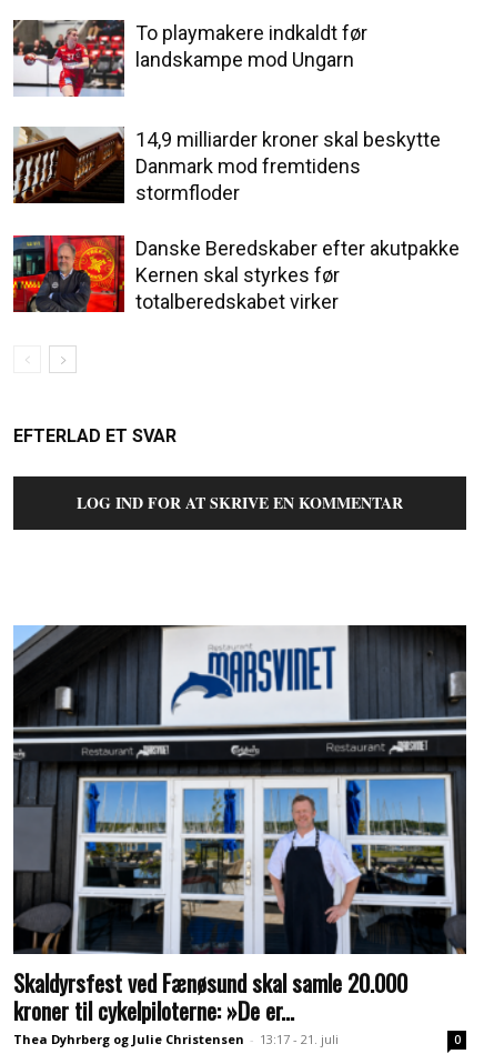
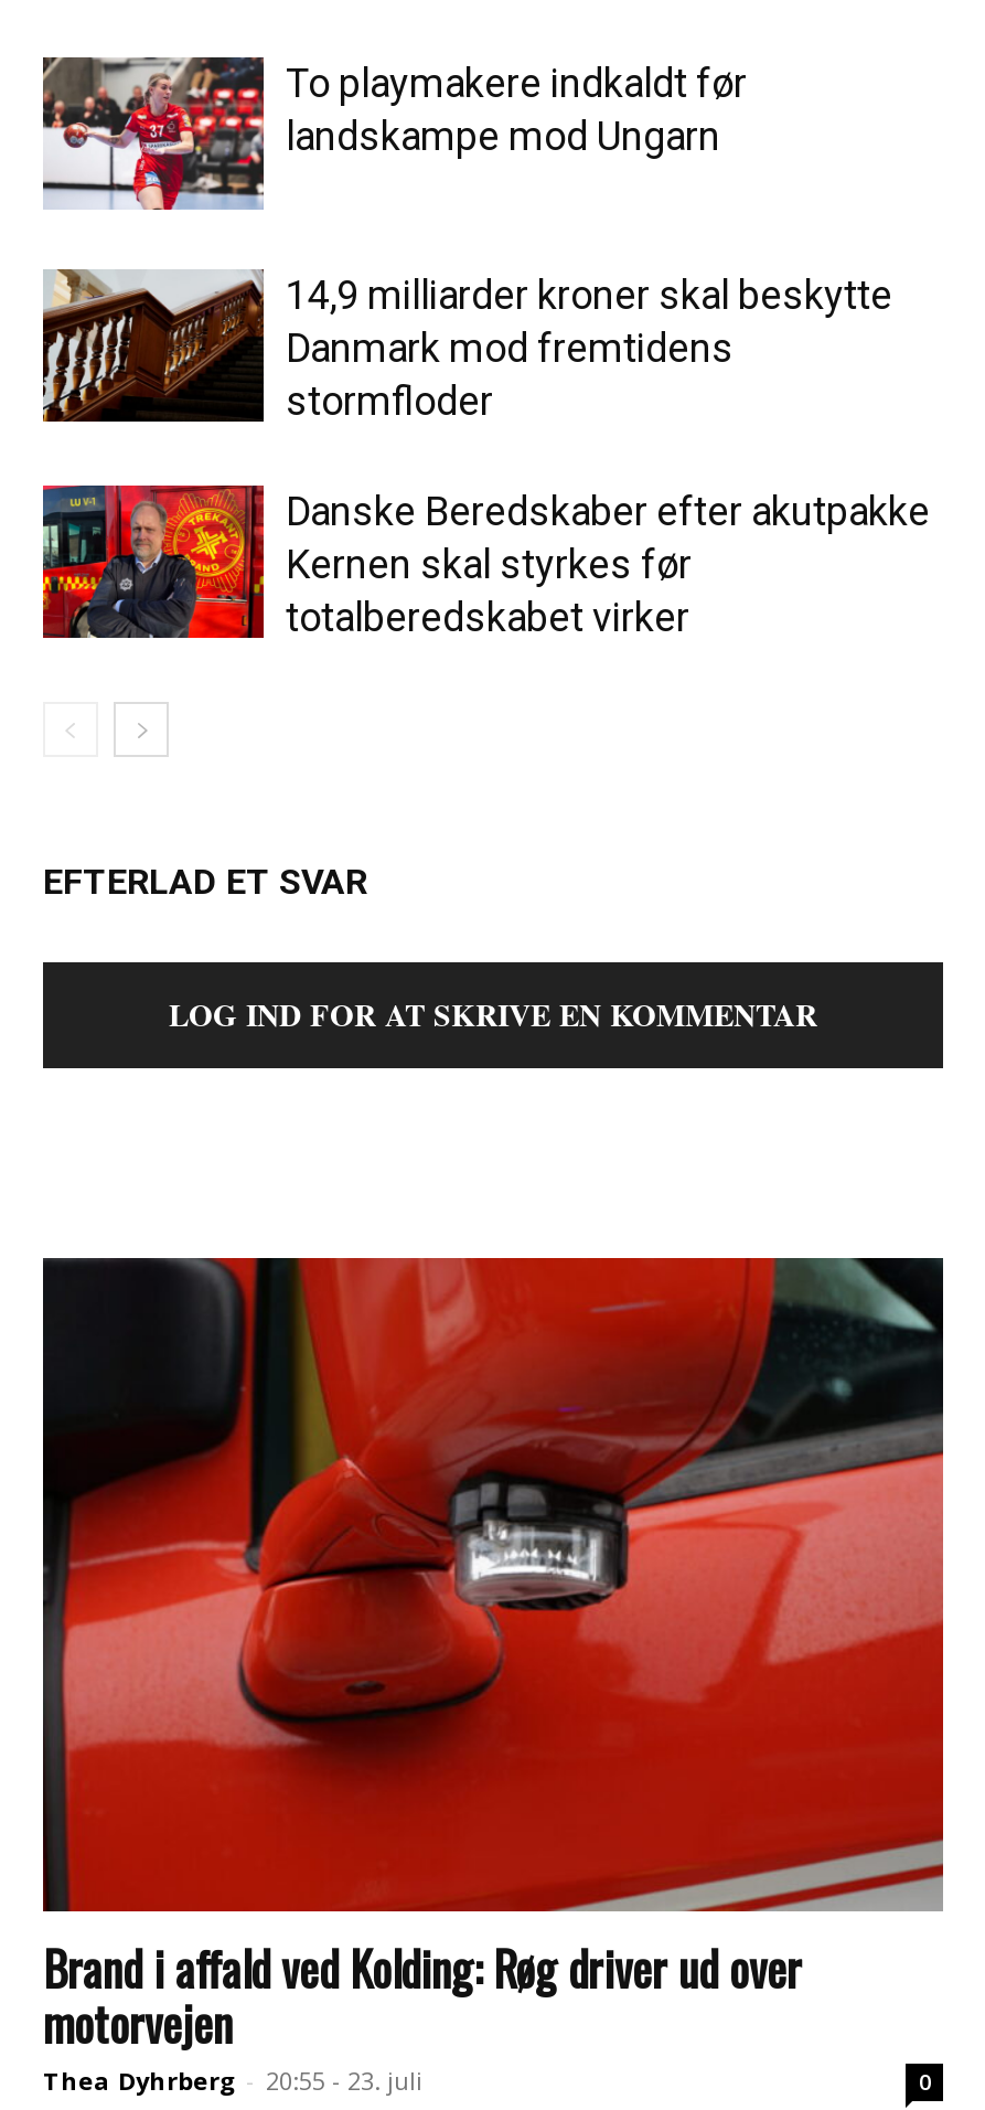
- [image]
- Skaldyrsfest ved Fænøsund skal samle 20.000
- kroner til cykelpiloterne: »De er...
- Thea Dyhrberg og Julie Christensen - 13:17 - 21. juli
+ [image]
+ Brand i affald ved Kolding: Røg driver ud over
+ motorvejen
+ Thea Dyhrberg - 20:55 - 23. juli
